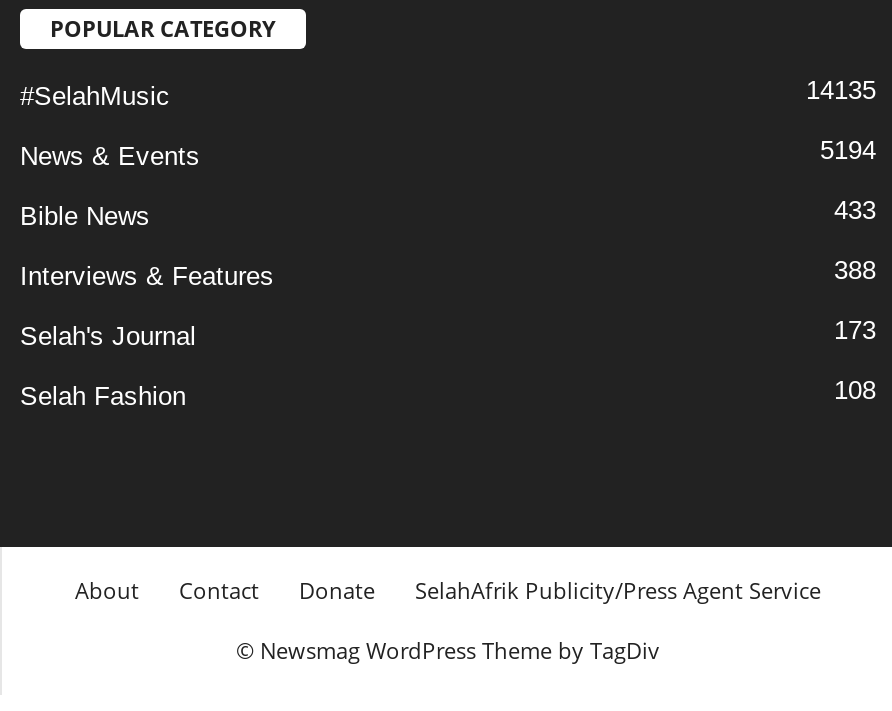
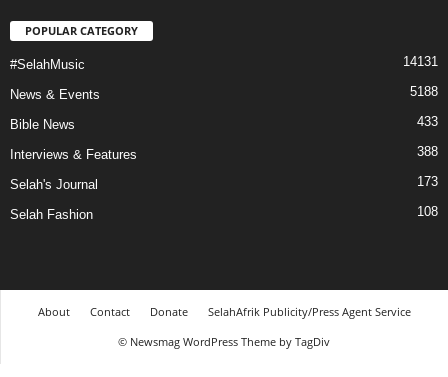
- 14135
+ 14131

- 5194
+ 5188
